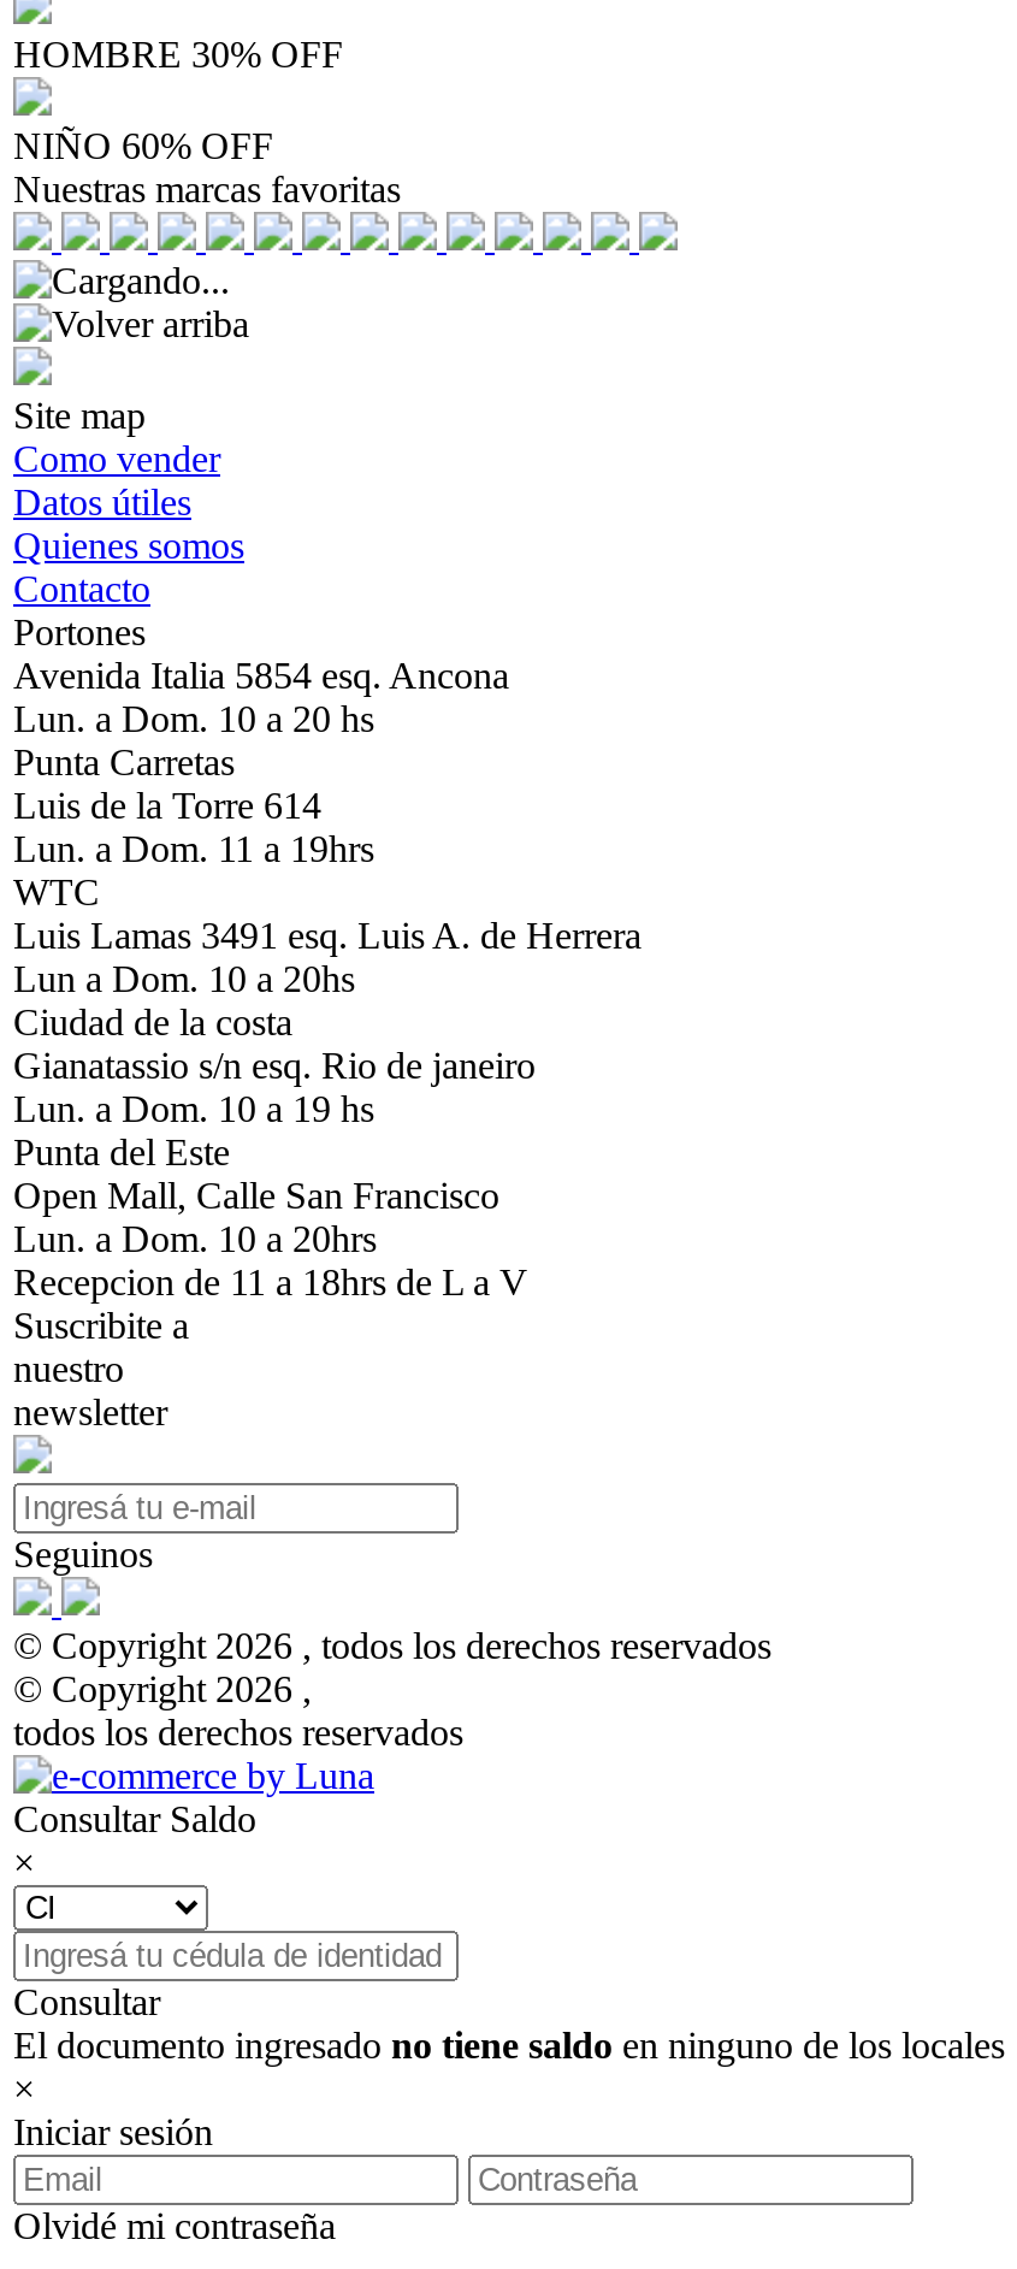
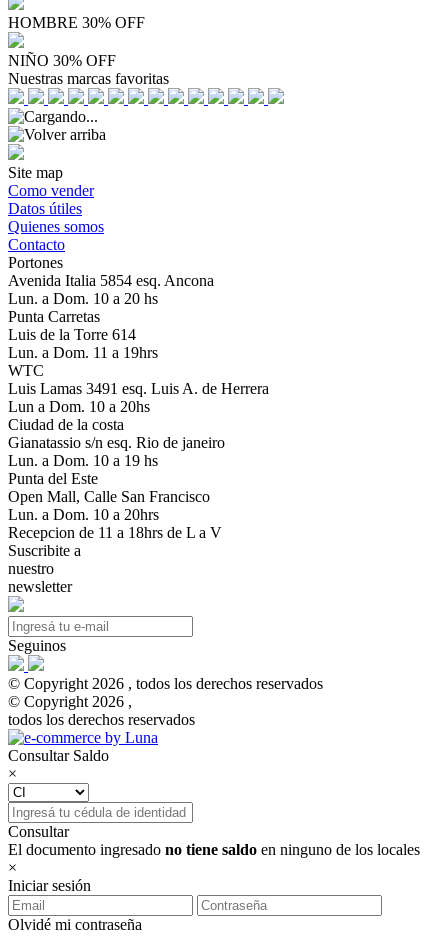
- NIÑO 60% OFF
+ NIÑO 30% OFF
